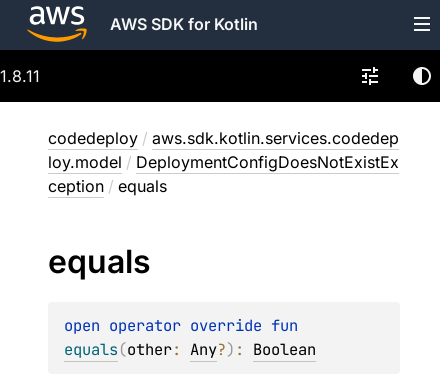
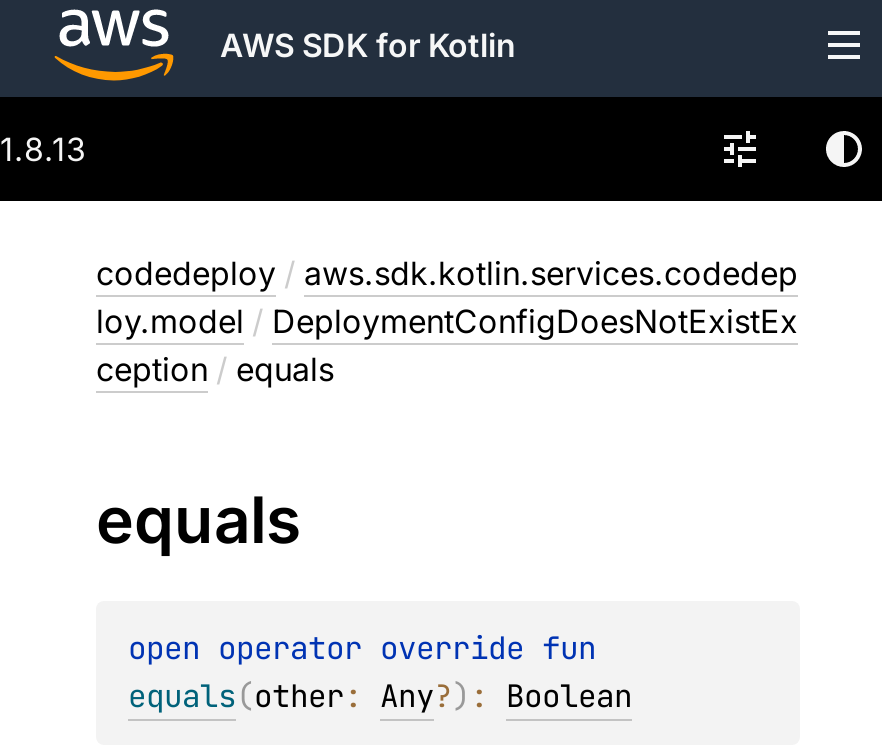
- 1.8.11
+ 1.8.13
